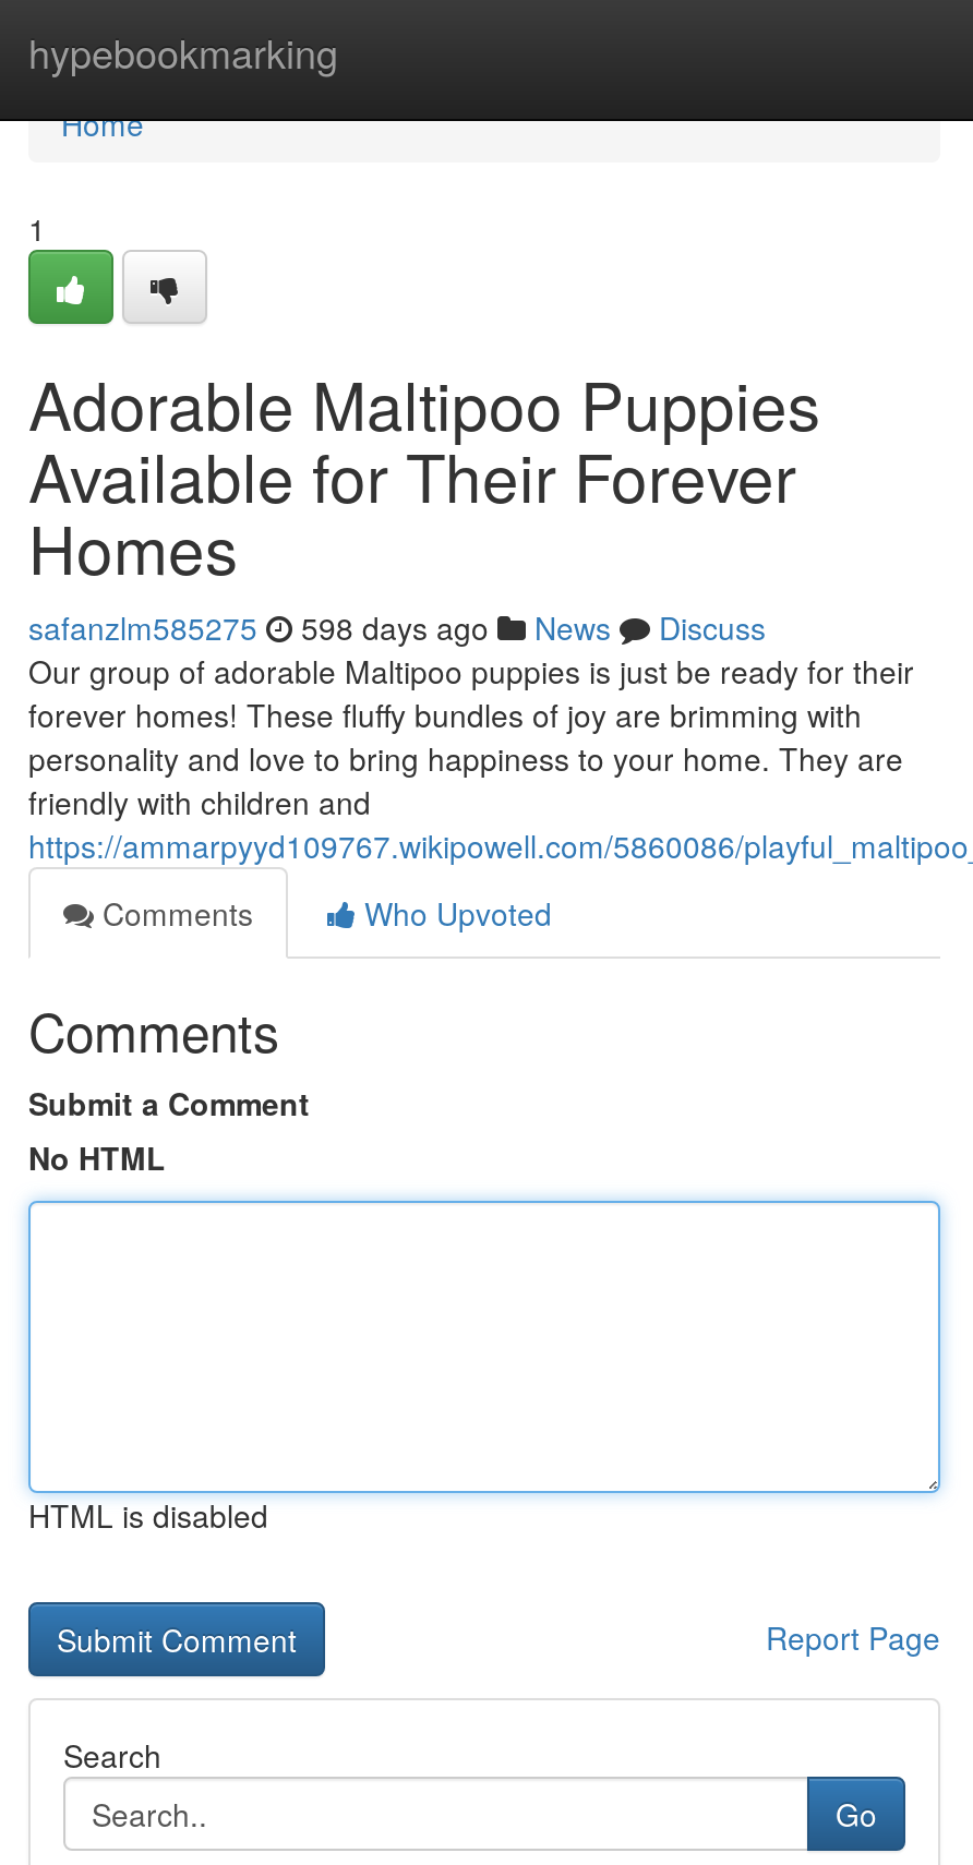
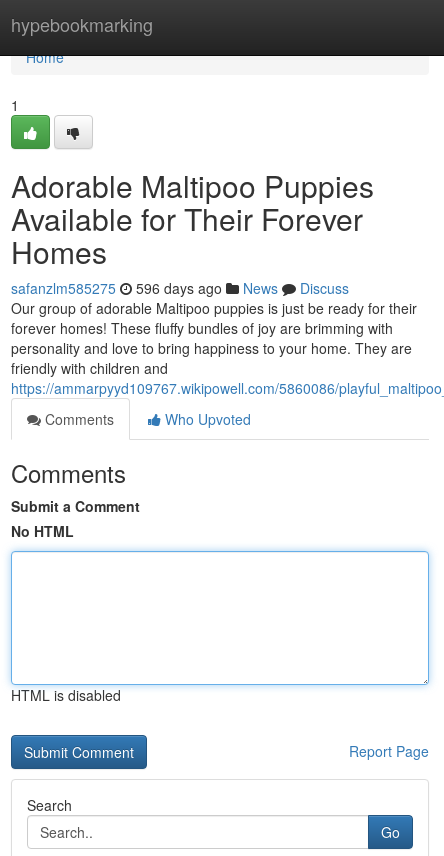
- safanzlm585275 598 days ago News Discuss
+ safanzlm585275 596 days ago News Discuss
